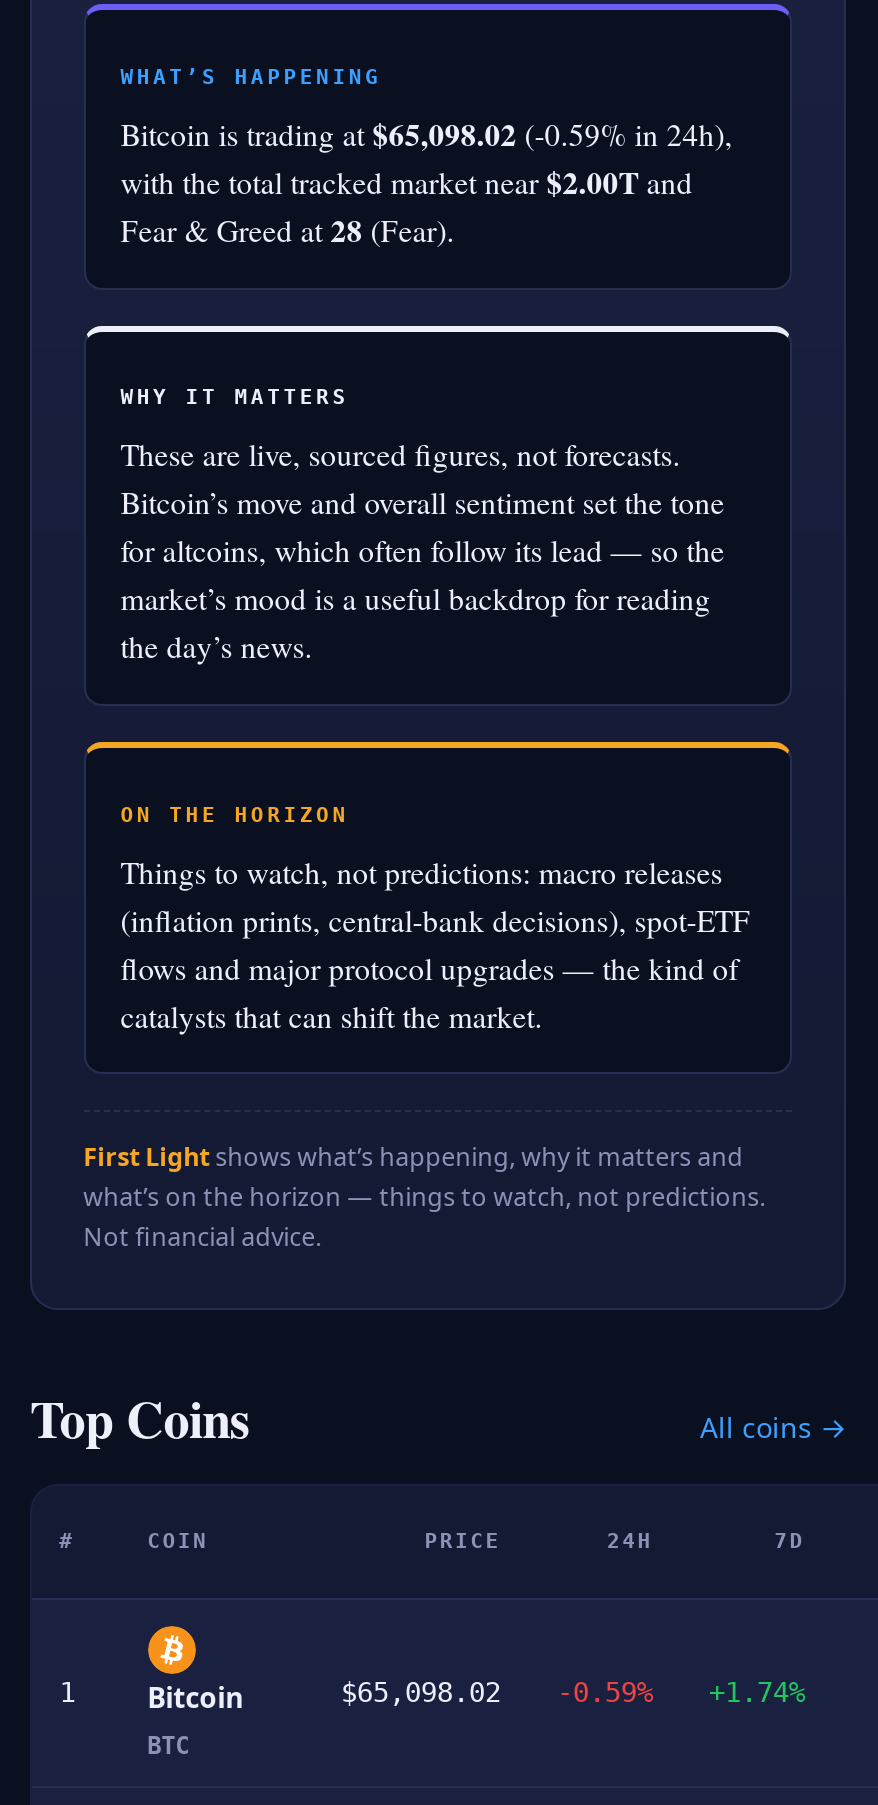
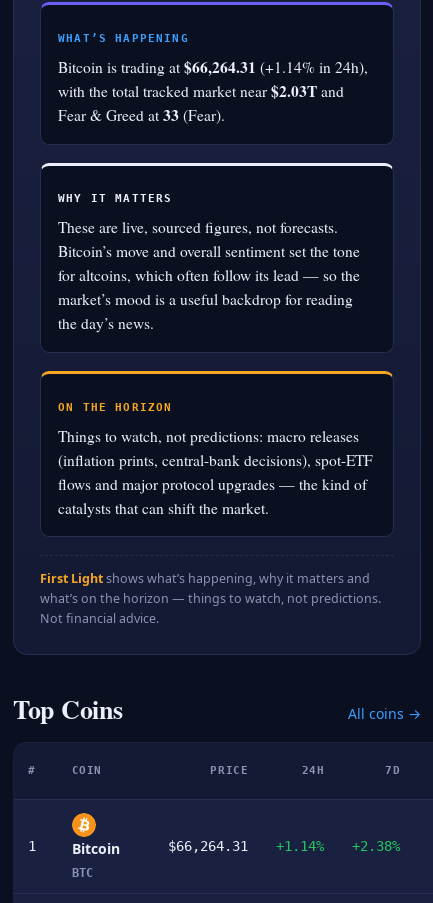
- Bitcoin is trading at $65,098.02 (-0.59% in 24h),
+ Bitcoin is trading at $66,264.31 (+1.14% in 24h),

- with the total tracked market near $2.00T and
+ with the total tracked market near $2.03T and

- Fear & Greed at 28 (Fear).
+ Fear & Greed at 33 (Fear).

- $65,098.02
+ $66,264.31

- -0.59%
+ +1.14%

- +1.74%
+ +2.38%
